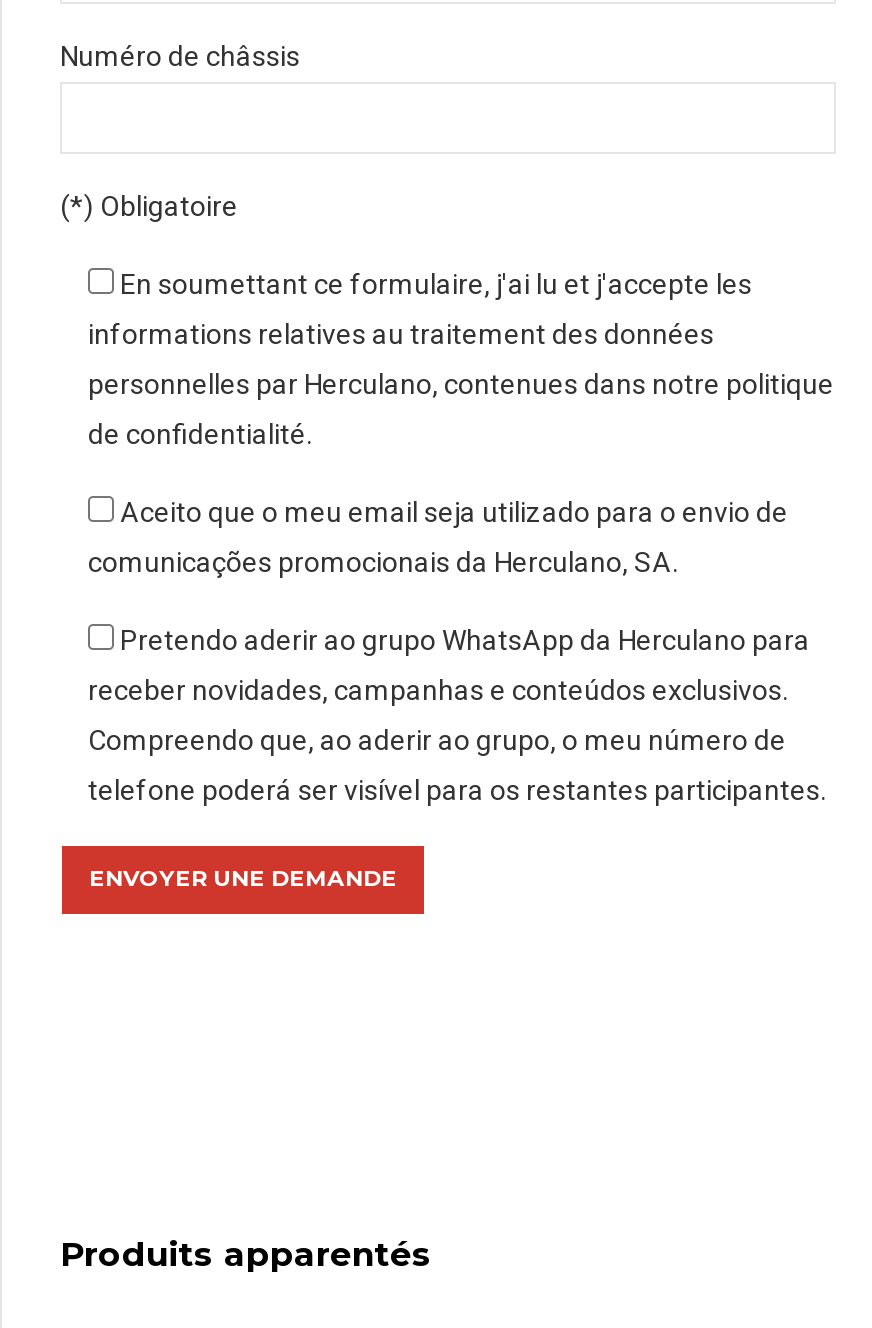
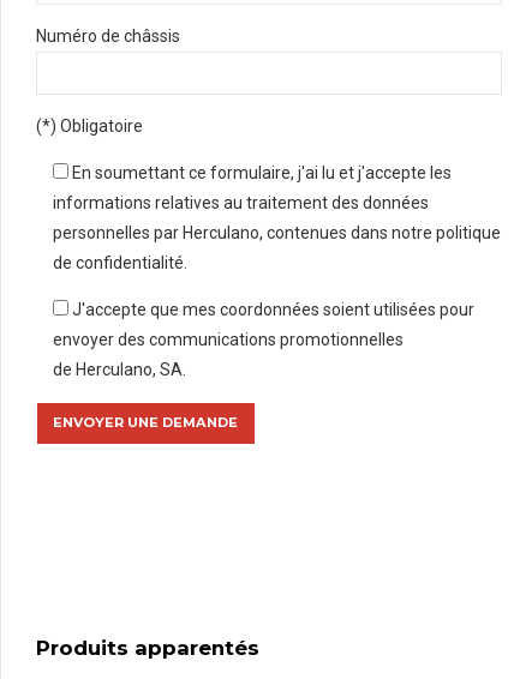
- Aceito que o meu email seja utilizado para o envio de
- comunicações promocionais da Herculano, SA.
- Pretendo aderir ao grupo WhatsApp da Herculano para
- receber novidades, campanhas e conteúdos exclusivos.
- Compreendo que, ao aderir ao grupo, o meu número de
- telefone poderá ser visível para os restantes participantes.
+ J'accepte que mes coordonnées soient utilisées pour
+ envoyer des communications promotionnelles
+ de Herculano, SA.
